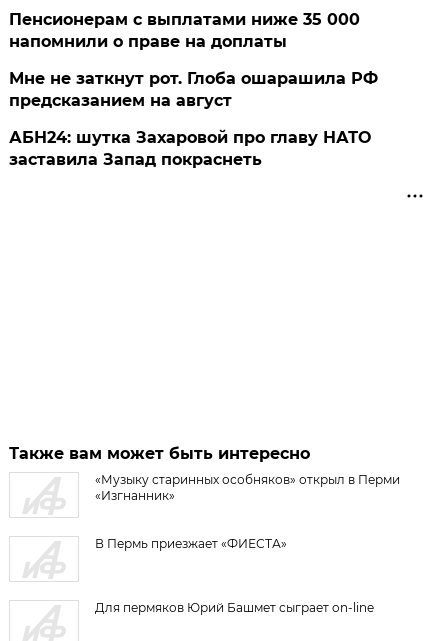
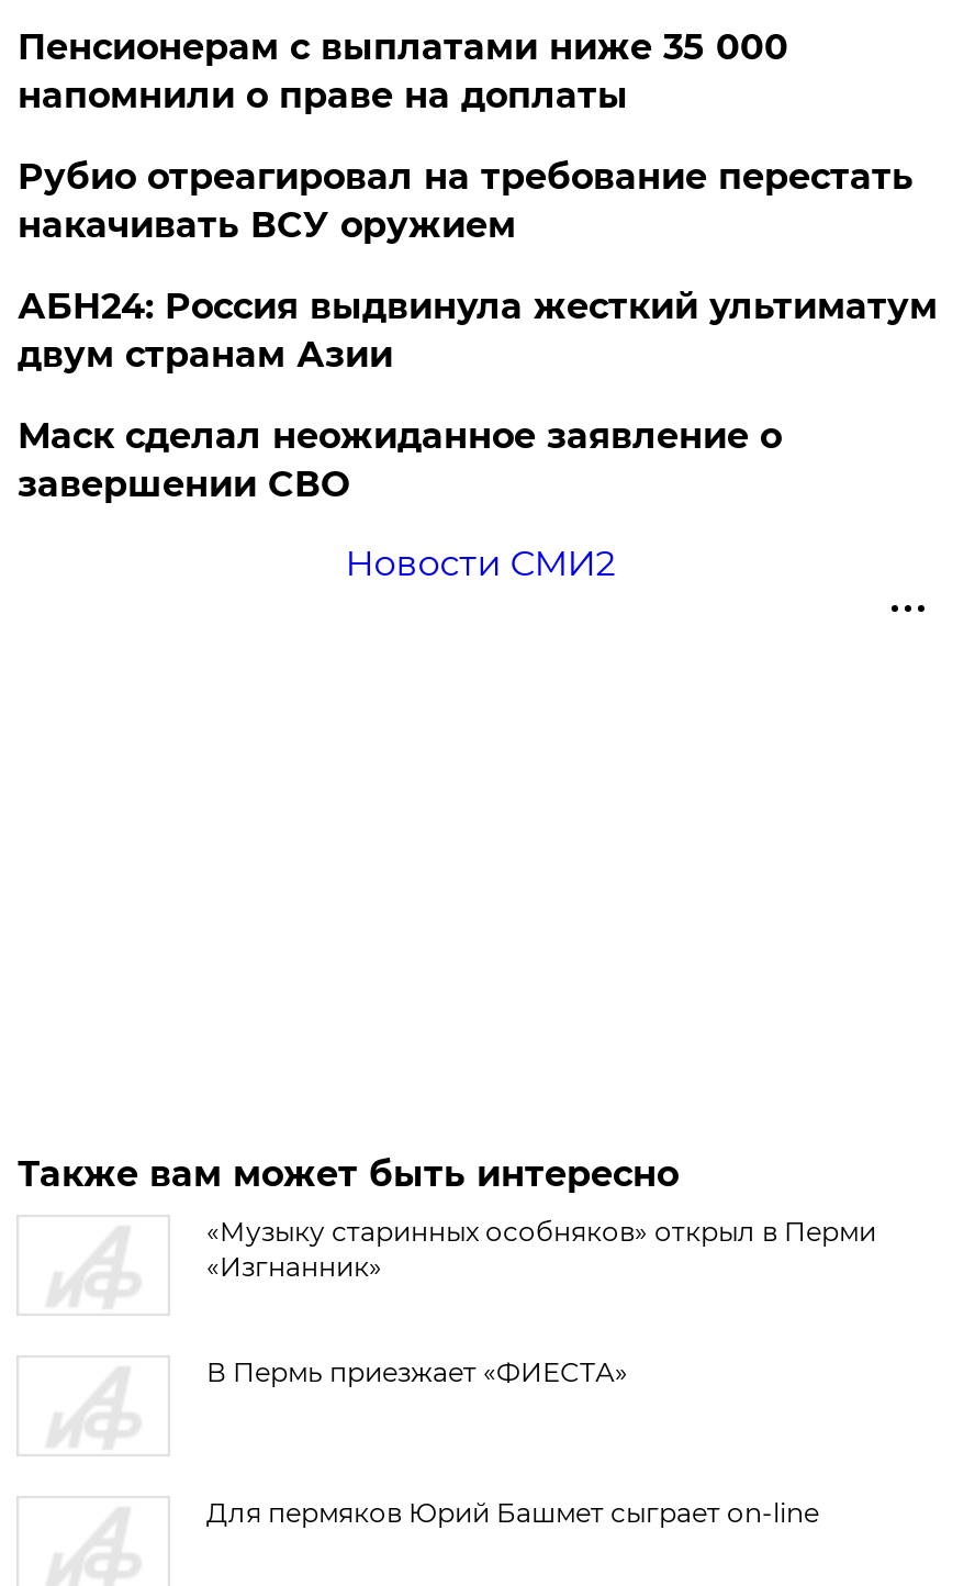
- Мне не заткнут рот. Глоба ошарашила РФ
- предсказанием на август
- АБН24: шутка Захаровой про главу НАТО
- заставила Запад покраснеть
+ Рубио отреагировал на требование перестать
+ накачивать ВСУ оружием
+ АБН24: Россия выдвинула жесткий ультиматум
+ двум странам Азии
+ Маск сделал неожиданное заявление о
+ завершении СВО
+ Новости СМИ2
